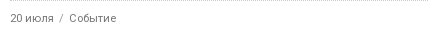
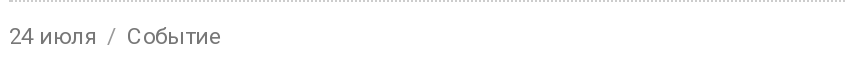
- 20 июля Событие
+ 24 июля Событие
